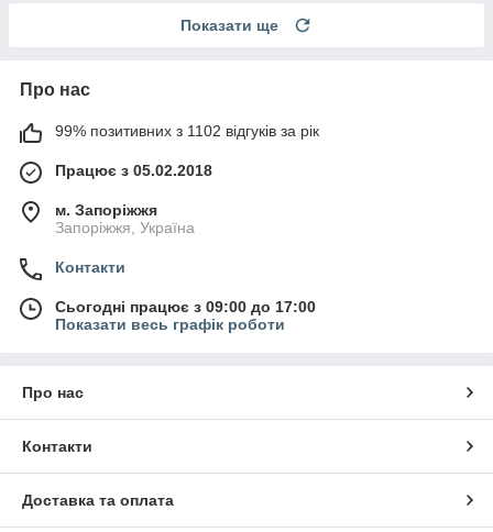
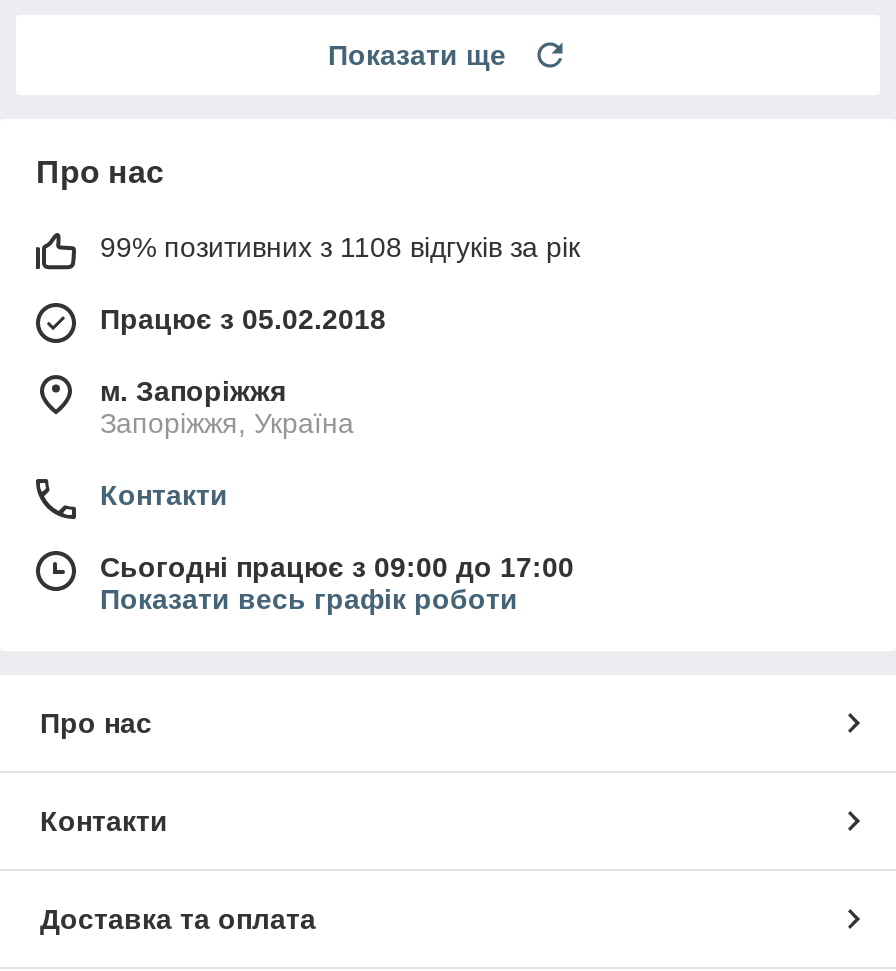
- 99% позитивних з 1102 відгуків за рік
+ 99% позитивних з 1108 відгуків за рік
